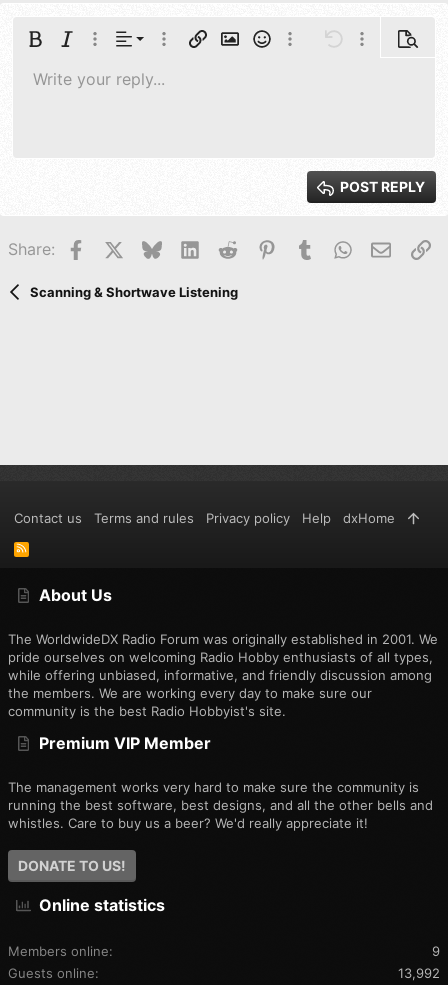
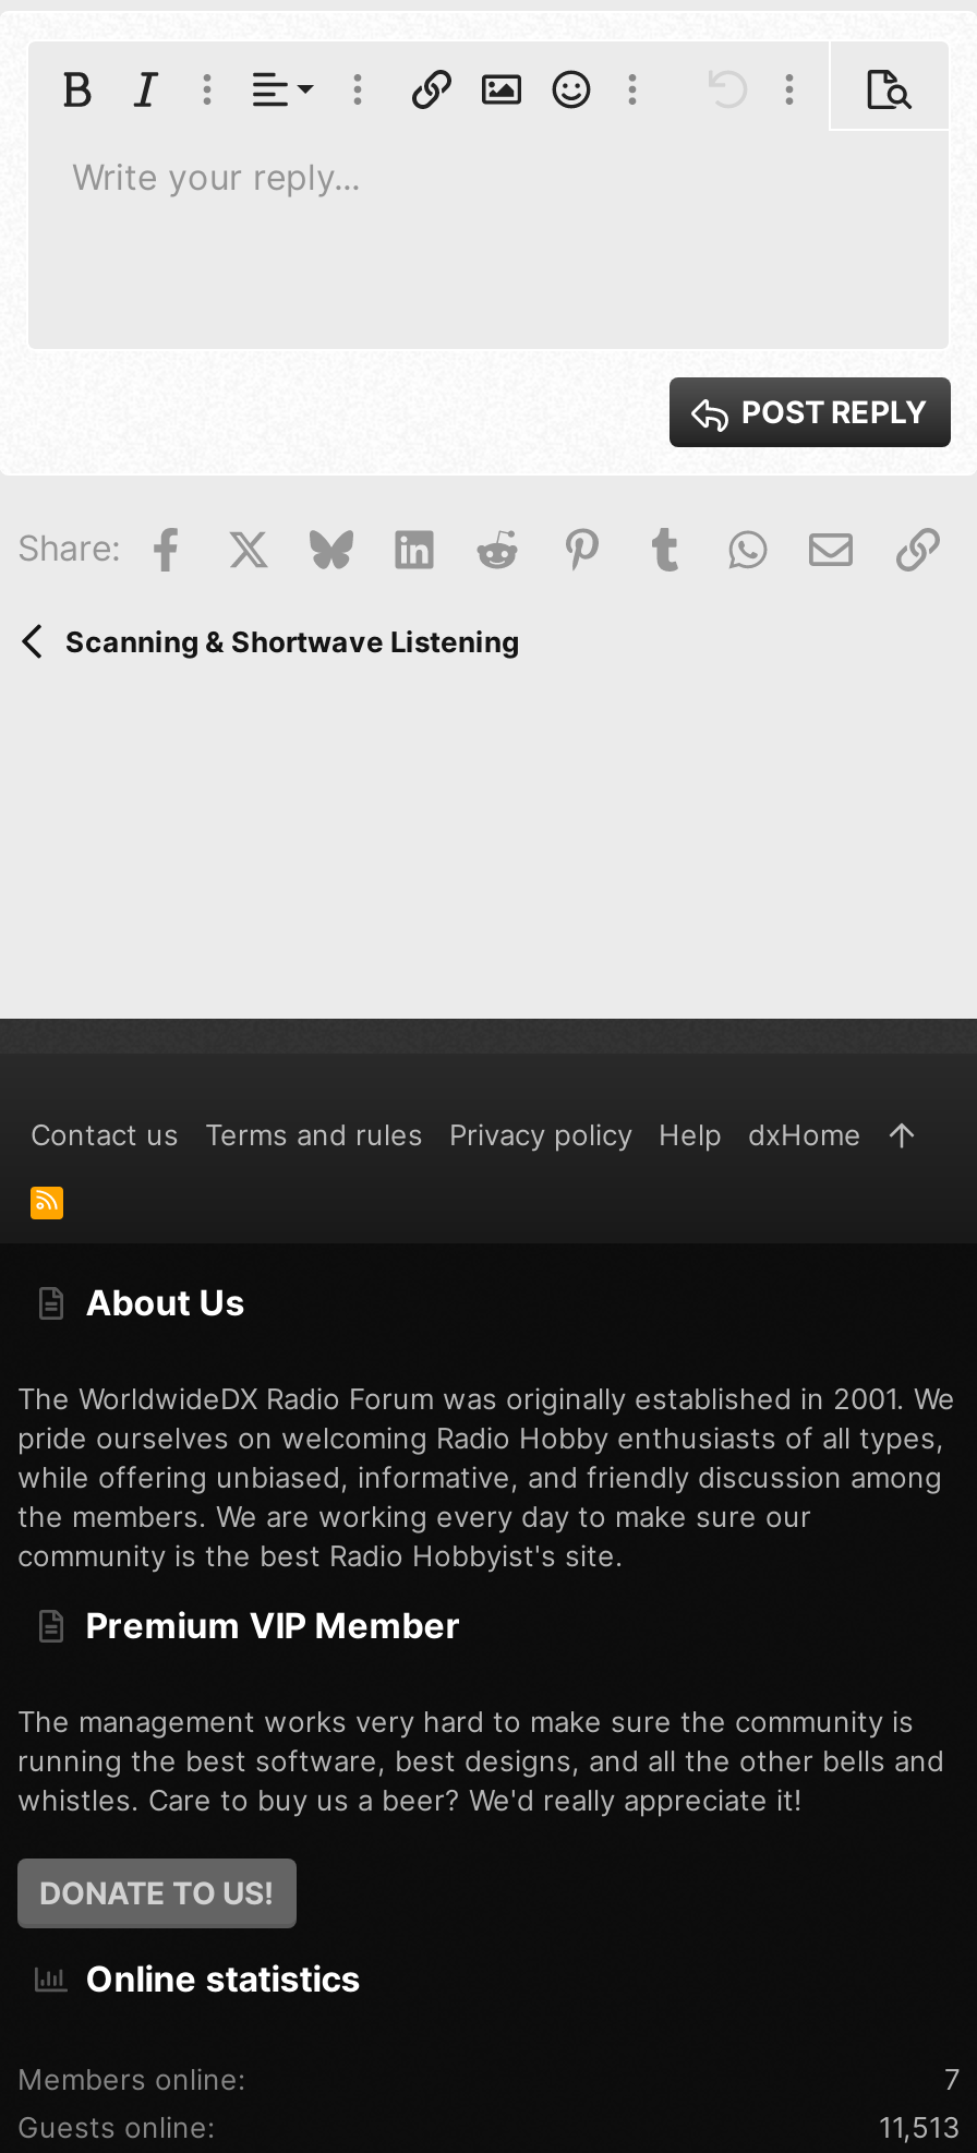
- 9
+ 7

- 13,992
+ 11,513
